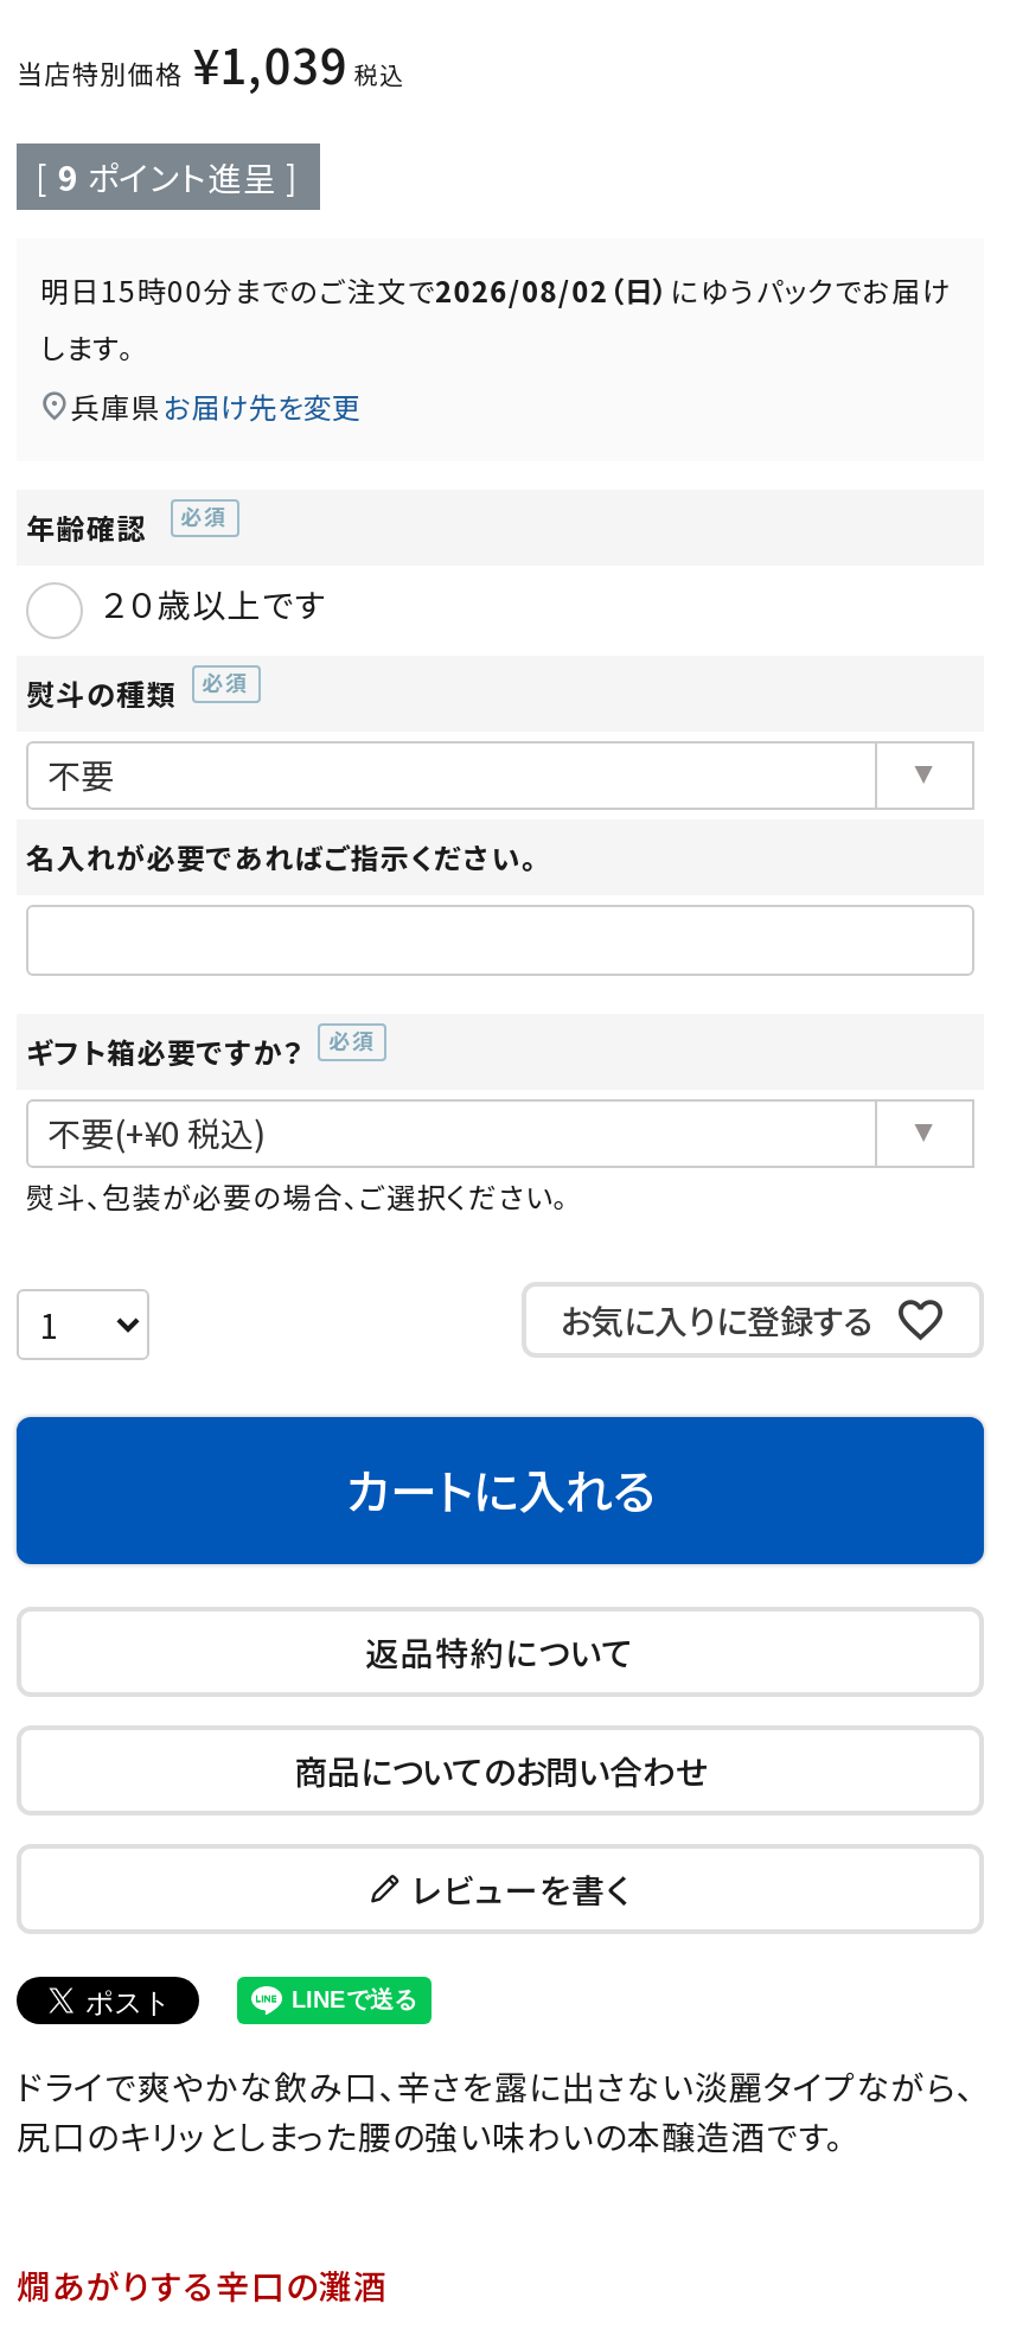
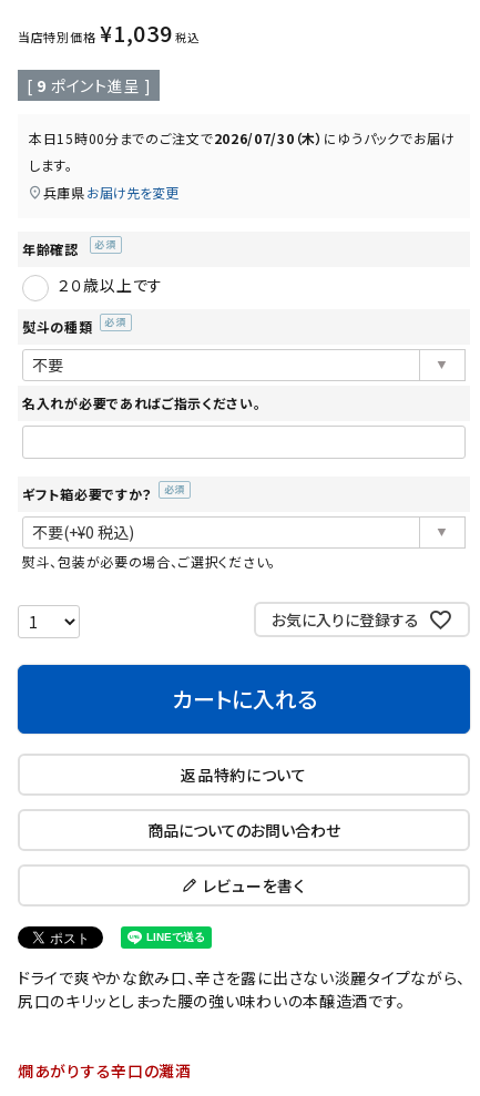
- 明日15時00分までのご注文で2026/08/02（日）にゆうパックでお届け
+ 本日15時00分までのご注文で2026/07/30（木）にゆうパックでお届け
